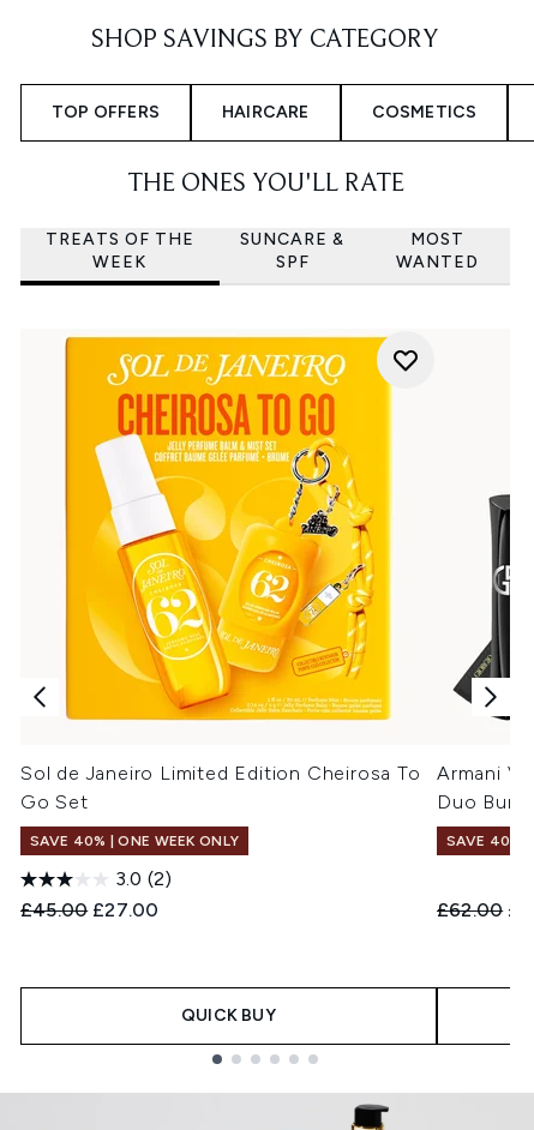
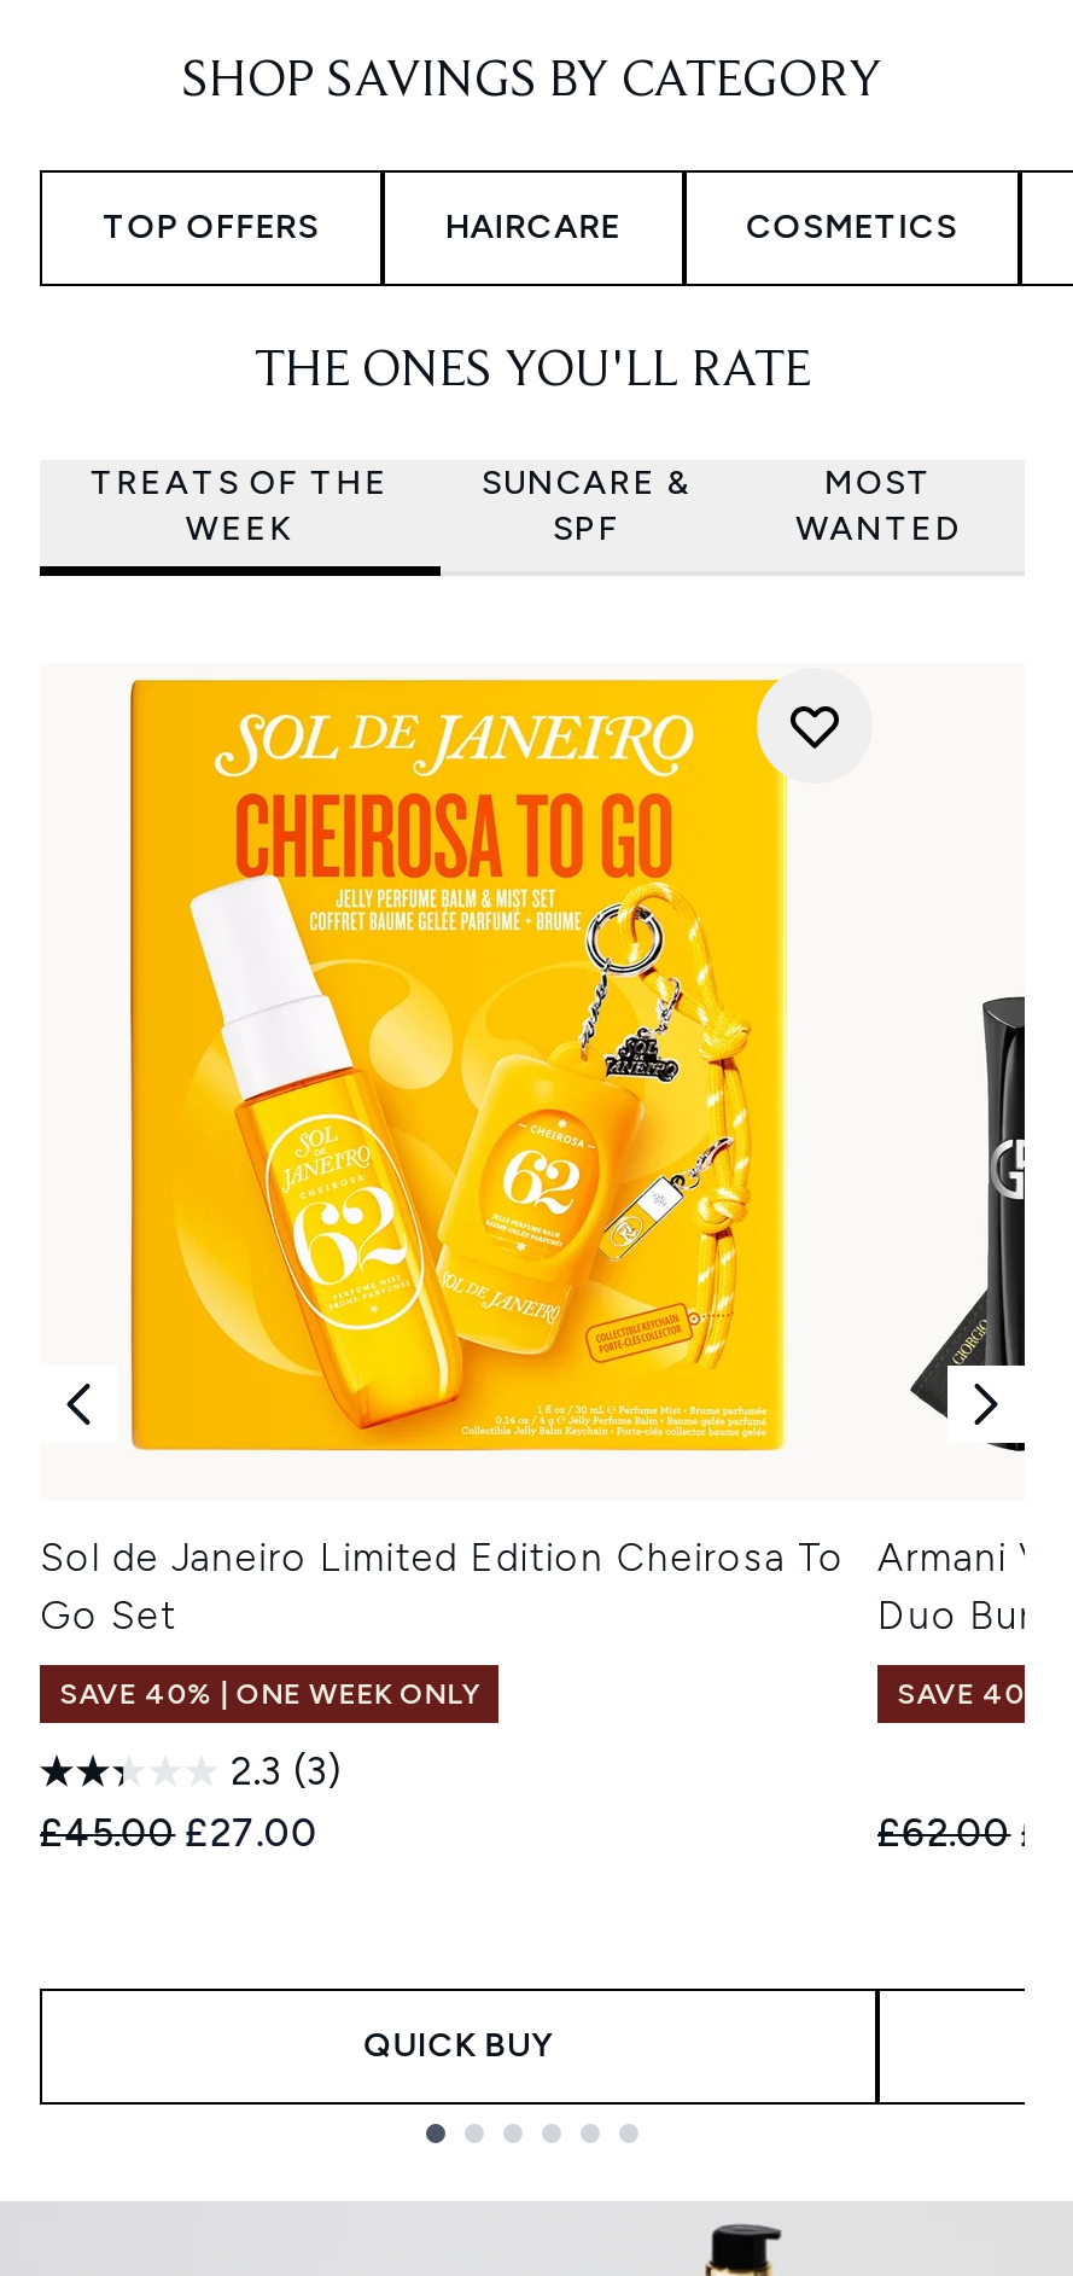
- 3.0 (2)
+ 2.3 (3)
